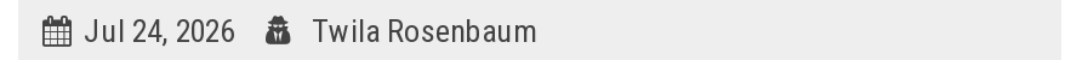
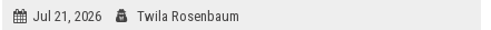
- Jul 24, 2026 Twila Rosenbaum
+ Jul 21, 2026 Twila Rosenbaum
